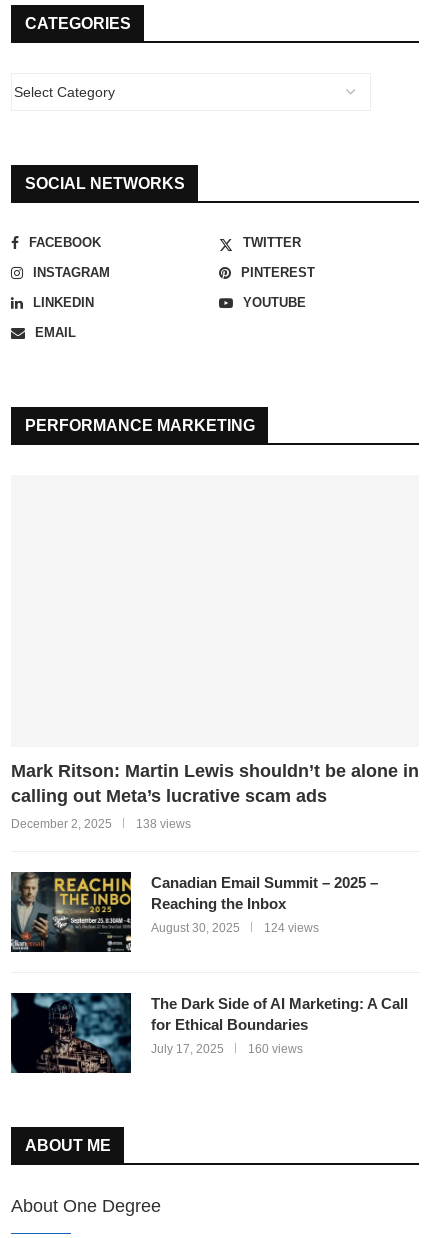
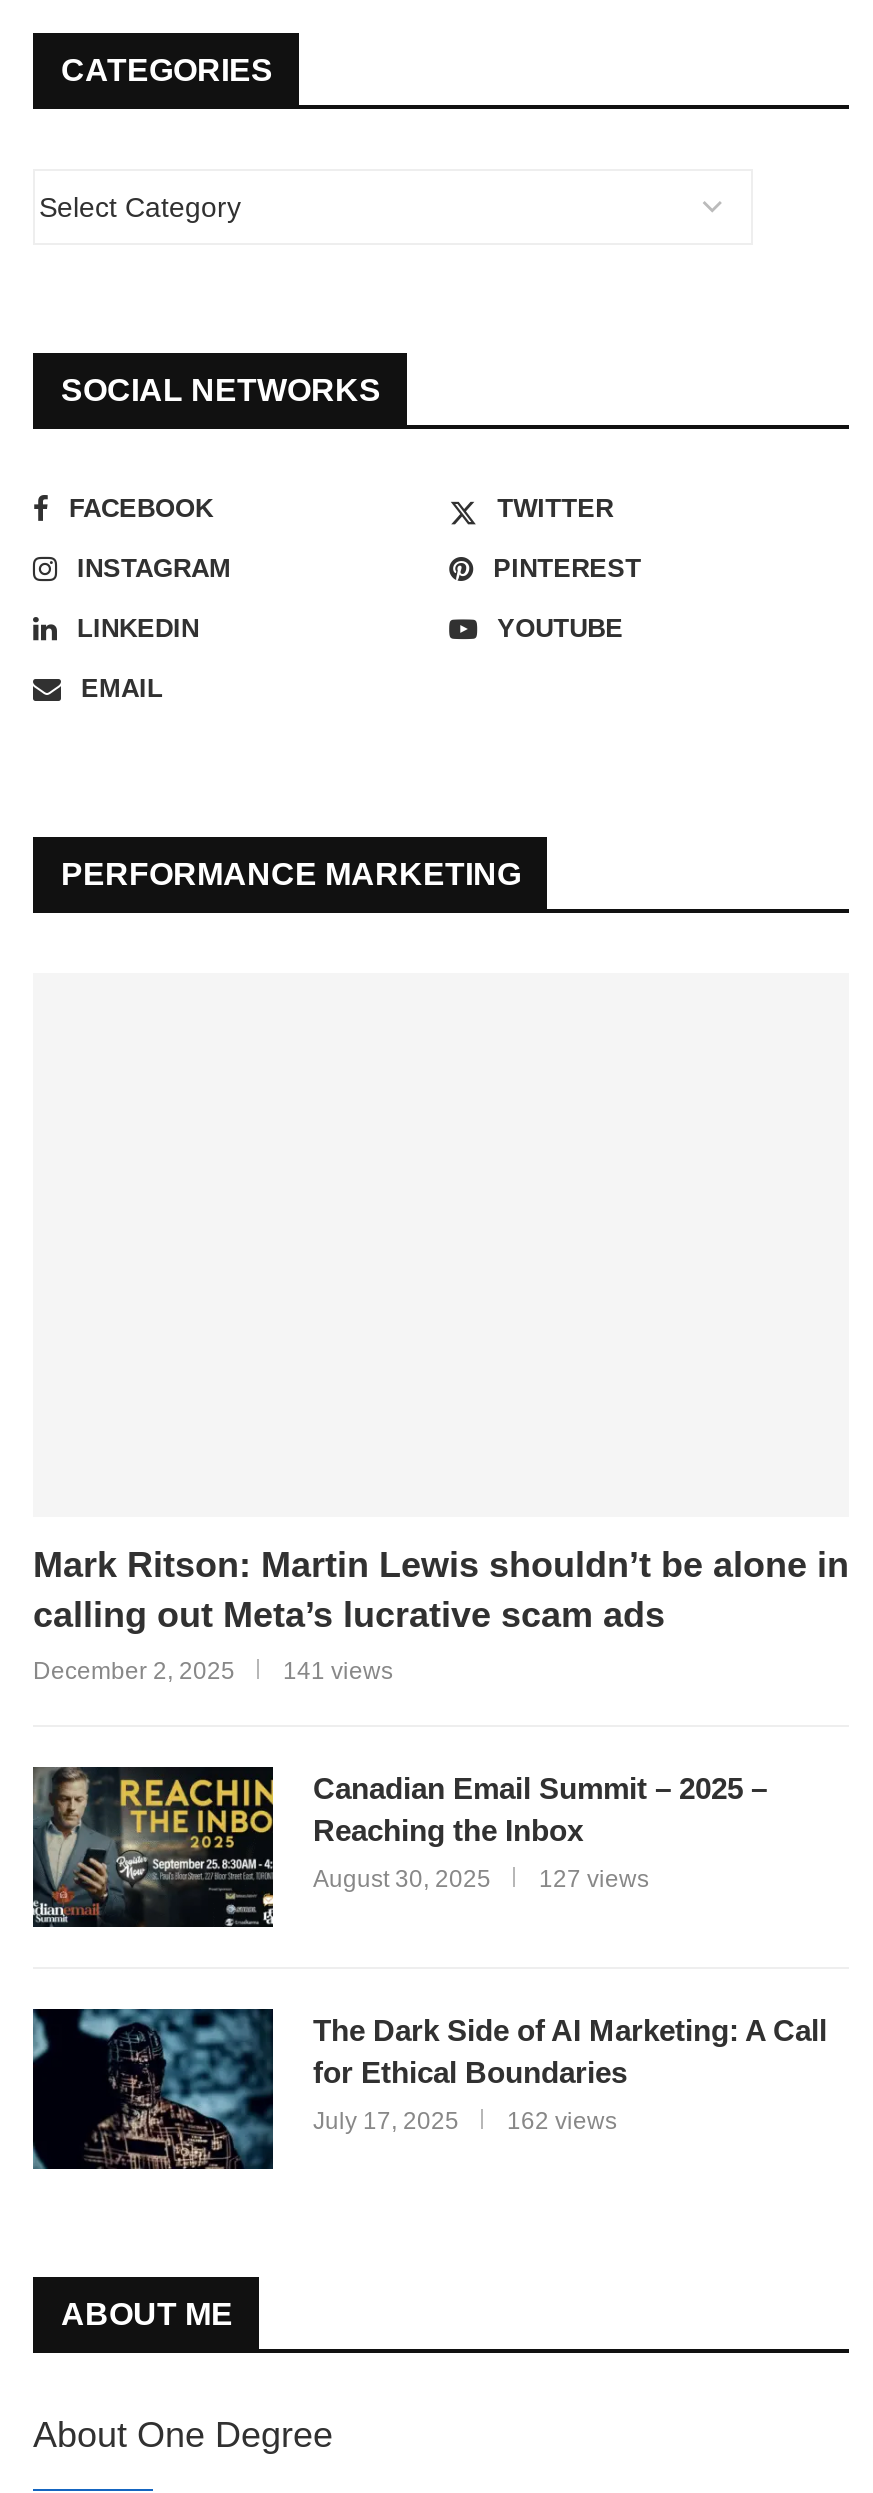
- December 2, 2025 138 views
+ December 2, 2025 141 views

- August 30, 2025 124 views
+ August 30, 2025 127 views

- July 17, 2025 160 views
+ July 17, 2025 162 views
